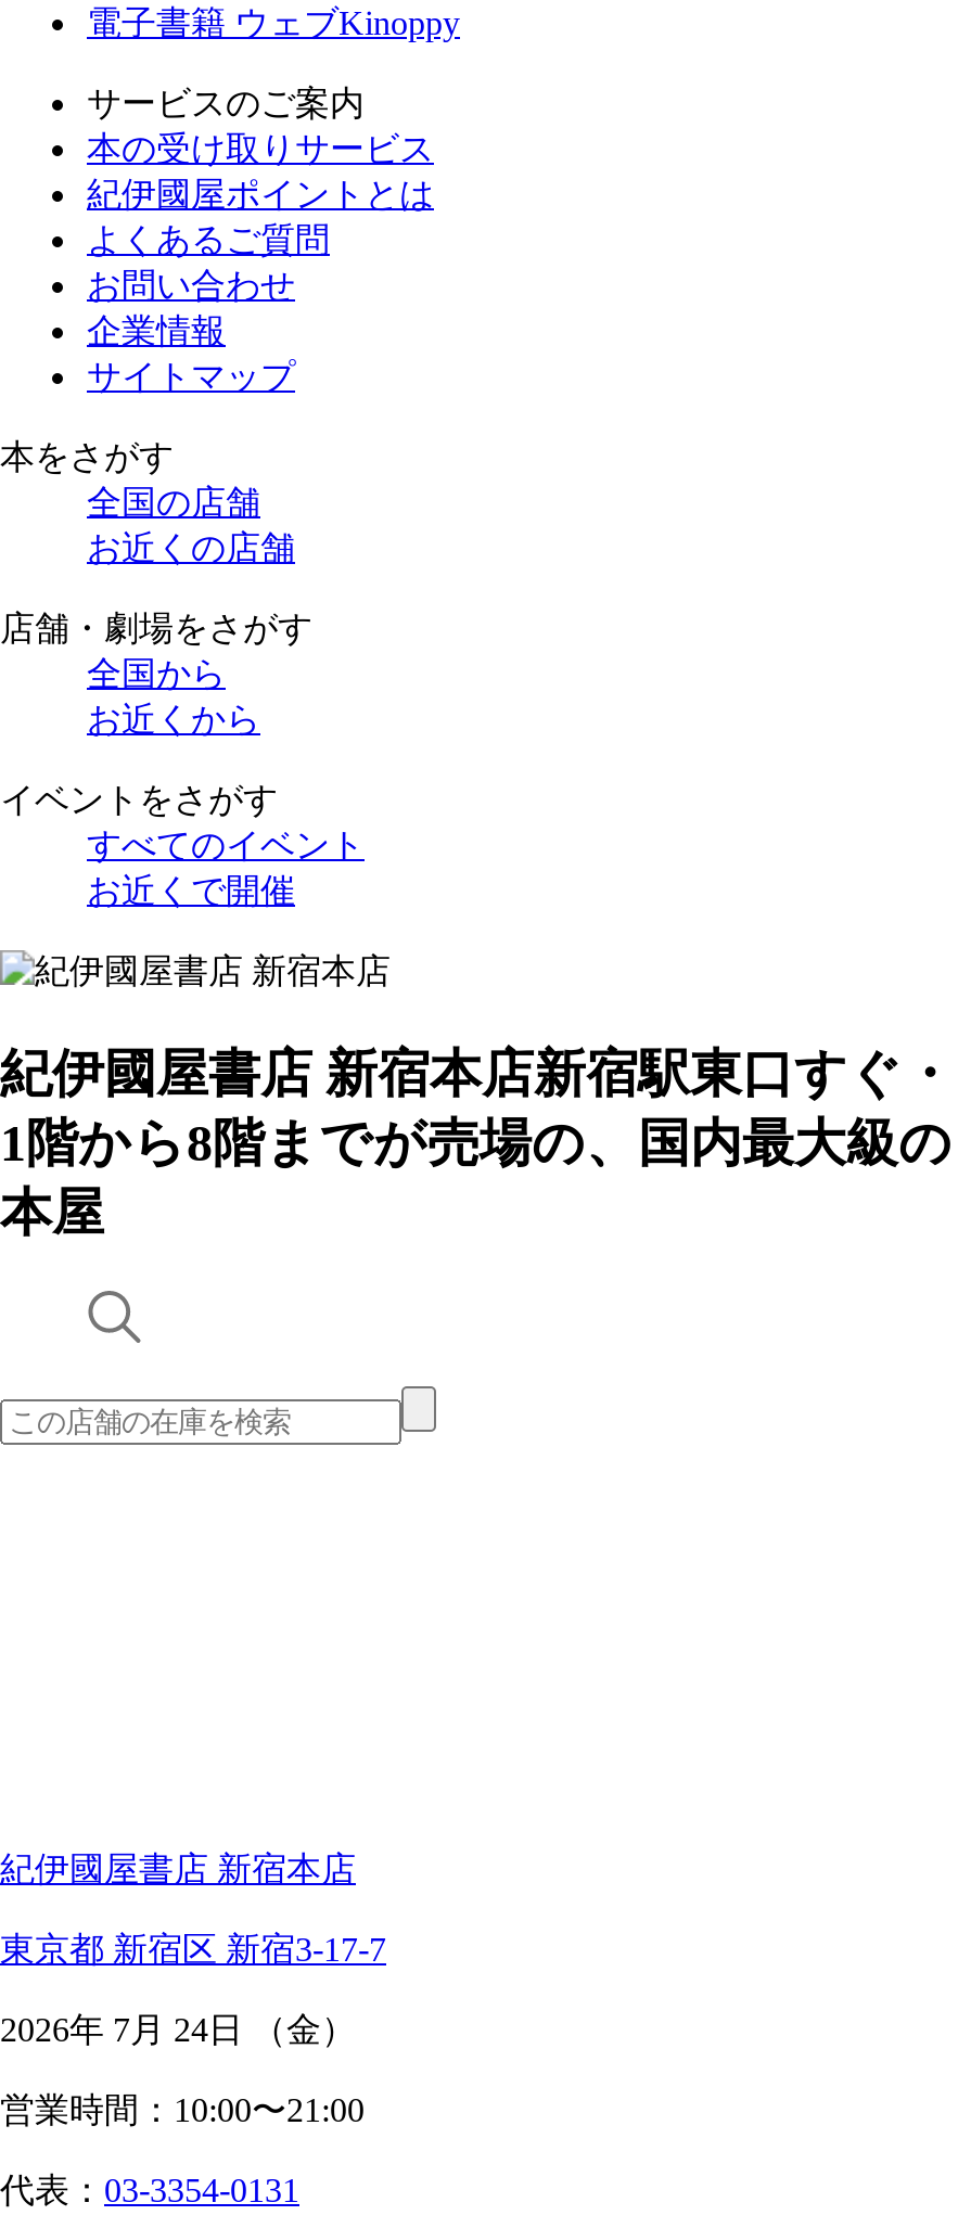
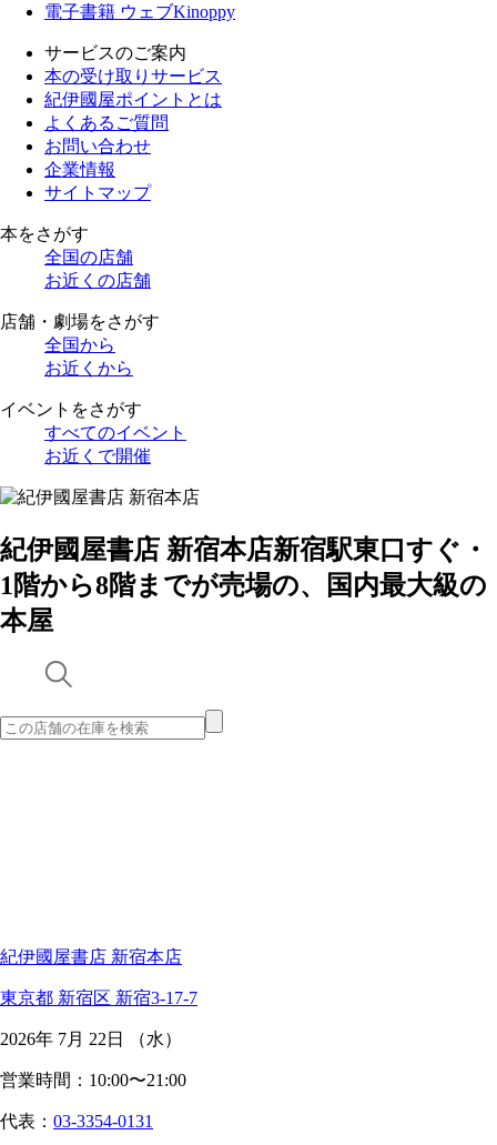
- 2026年7月24日（金）
+ 2026年7月22日（水）
